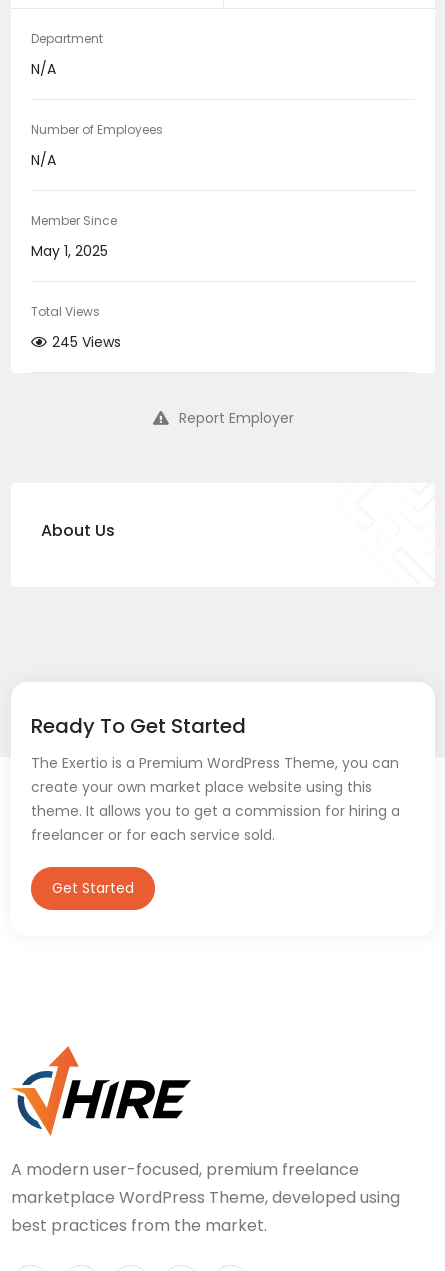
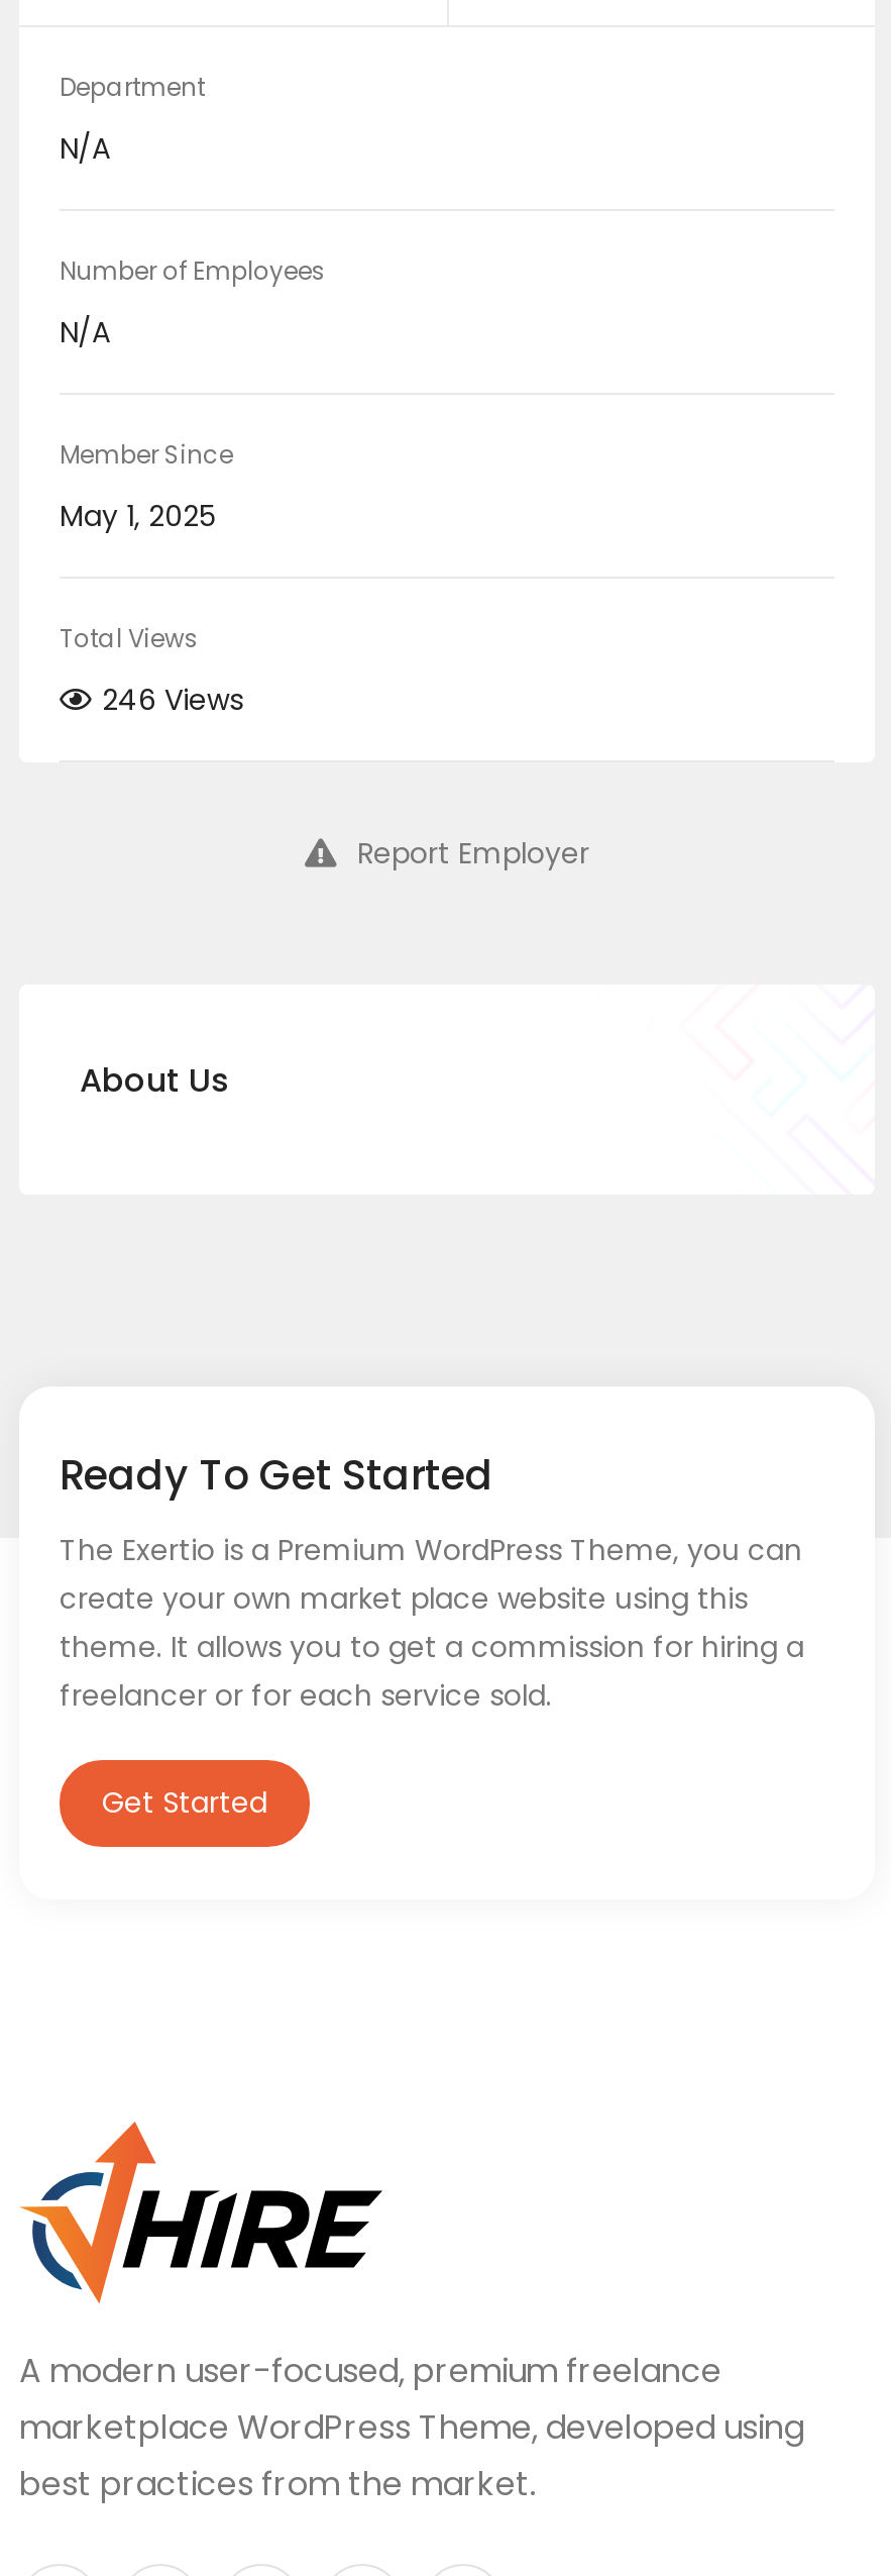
- 245 Views
+ 246 Views
